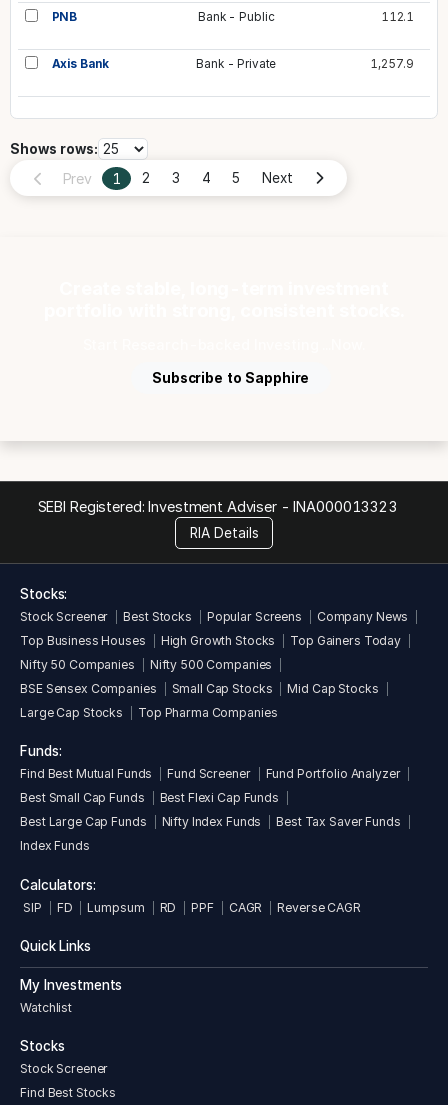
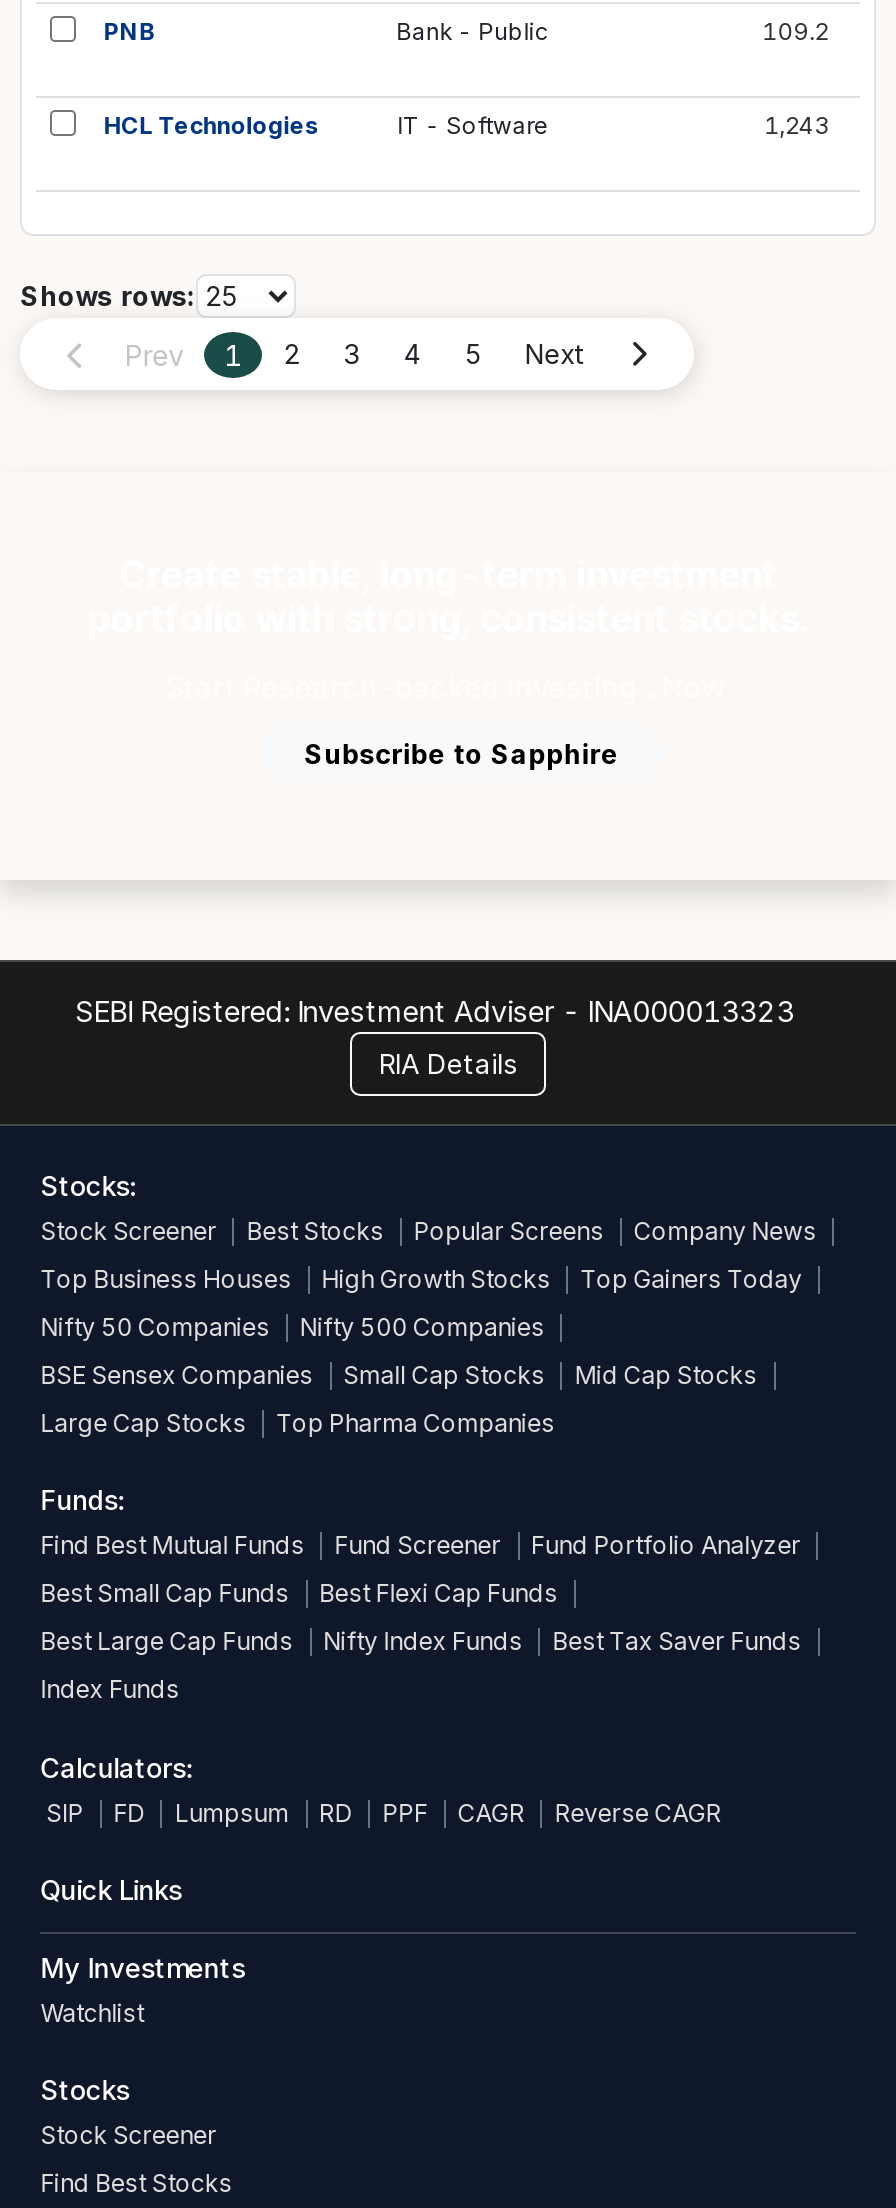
- 112.1
+ 109.2

- Axis Bank
- Bank - Private
- 1,257.9
+ HCL Technologies
+ IT - Software
+ 1,243
